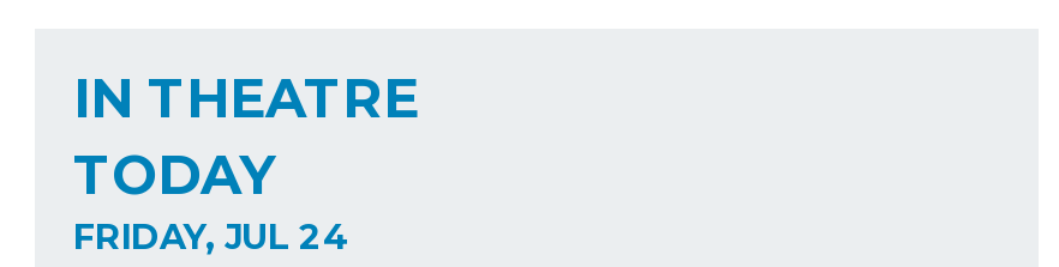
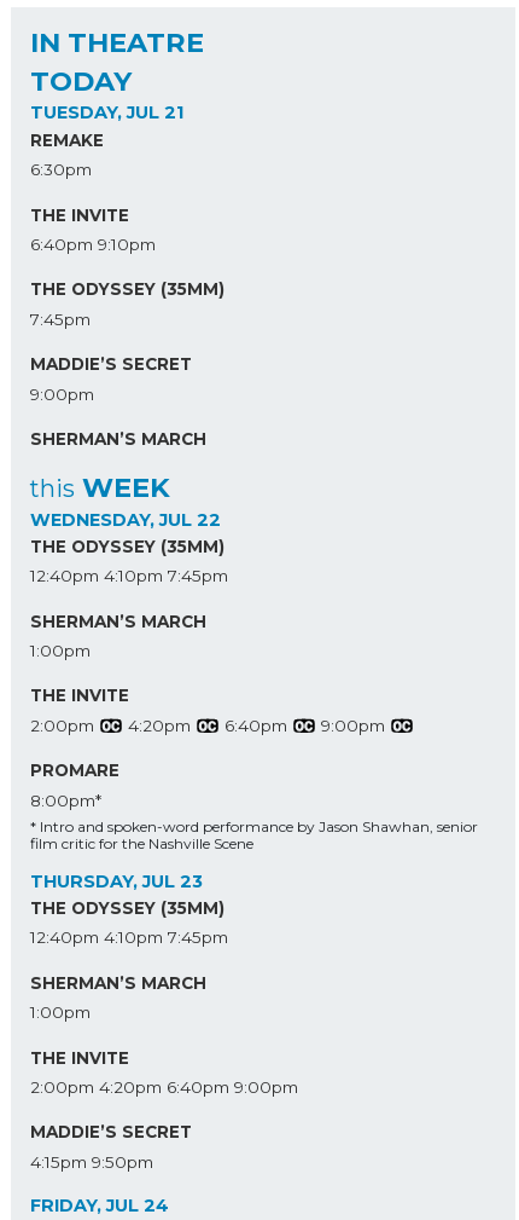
+ TUESDAY, JUL 21
+ REMAKE
+ 6:30pm
+ THE INVITE
+ 6:40pm 9:10pm
+ THE ODYSSEY (35MM)
+ 7:45pm
+ MADDIE’S SECRET
+ 9:00pm
+ SHERMAN’S MARCH
+ this WEEK
+ WEDNESDAY, JUL 22
+ THE ODYSSEY (35MM)
+ 12:40pm 4:10pm 7:45pm
+ SHERMAN’S MARCH
+ 1:00pm
+ THE INVITE
+ 2:00pm
+ 4:20pm
+ 6:40pm
+ 9:00pm
+ PROMARE
+ 8:00pm*
+ * Intro and spoken-word performance by Jason Shawhan, senior
+ film critic for the Nashville Scene
+ THURSDAY, JUL 23
+ THE ODYSSEY (35MM)
+ 12:40pm 4:10pm 7:45pm
+ SHERMAN’S MARCH
+ 1:00pm
+ THE INVITE
+ 2:00pm 4:20pm 6:40pm 9:00pm
+ MADDIE’S SECRET
+ 4:15pm 9:50pm
